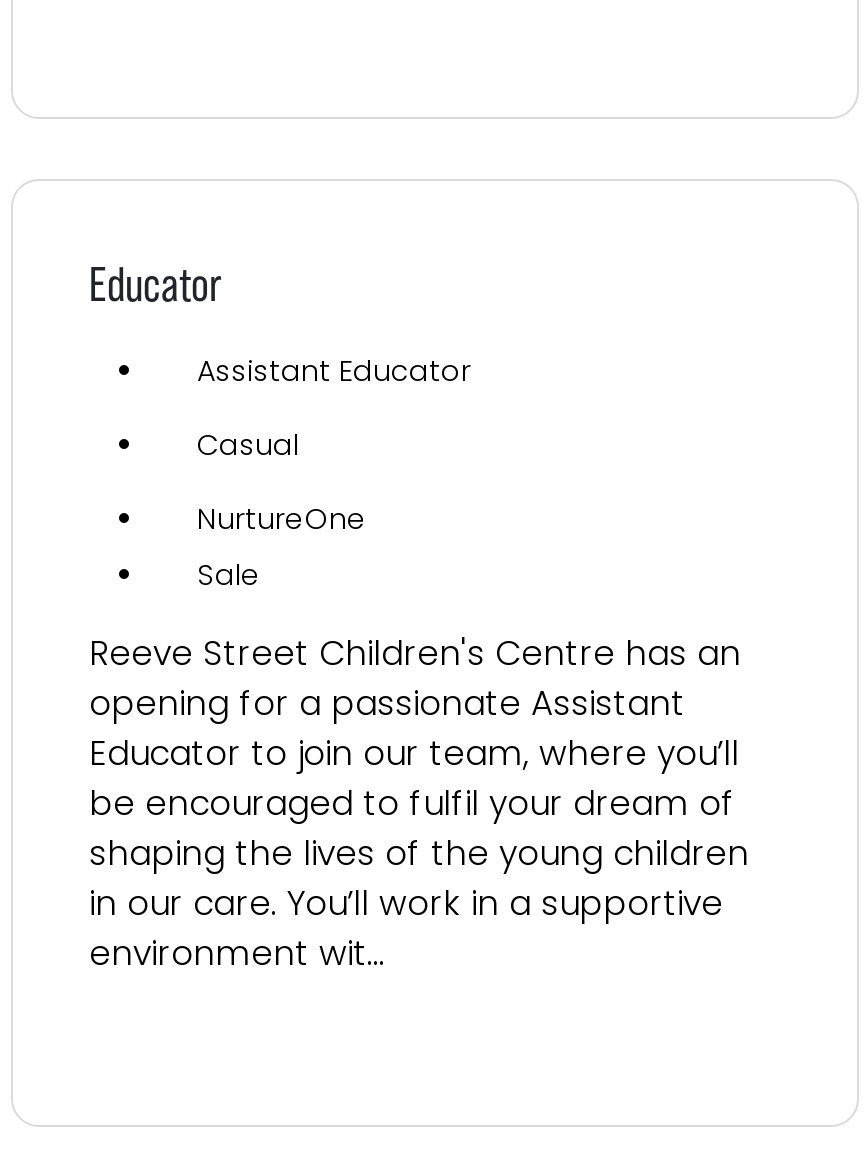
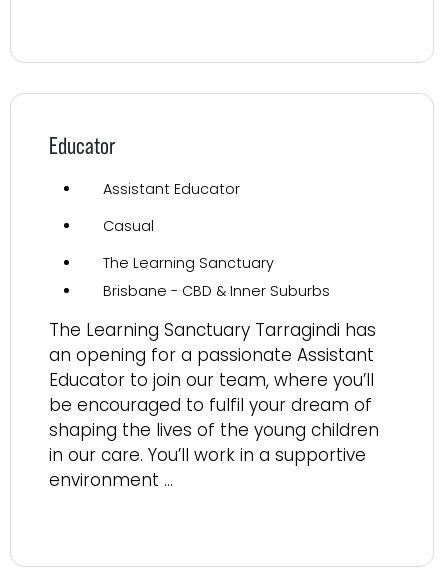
- NurtureOne
- Sale
+ The Learning Sanctuary
+ Brisbane - CBD & Inner Suburbs

- Reeve Street Children's Centre has an
- opening for a passionate Assistant
+ The Learning Sanctuary Tarragindi has
+ an opening for a passionate Assistant

- environment wit...
+ environment ...
